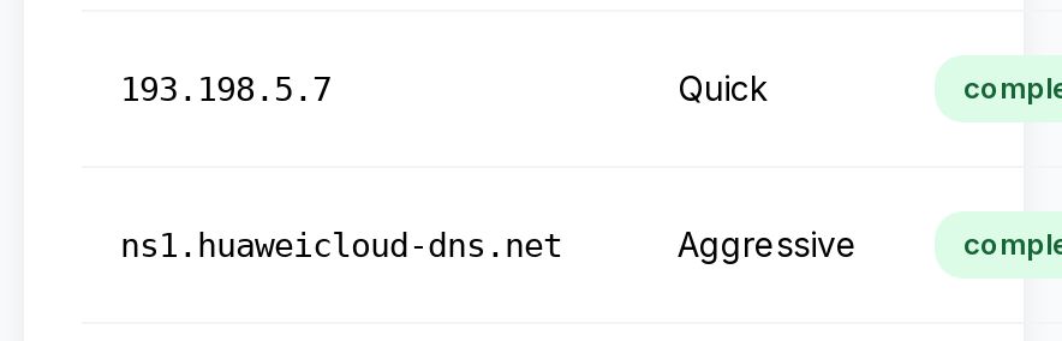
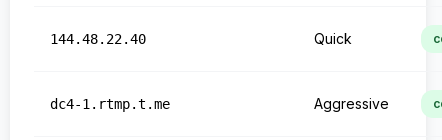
- 193.198.5.7
+ 144.48.22.40

- ns1.huaweicloud-dns.net
+ dc4-1.rtmp.t.me
